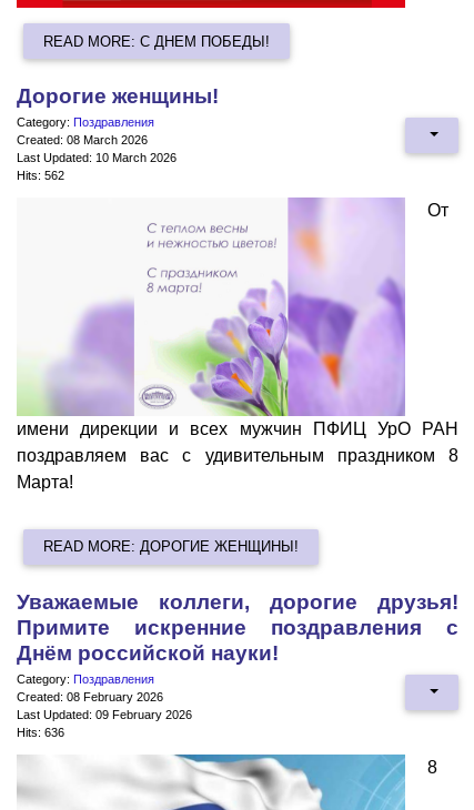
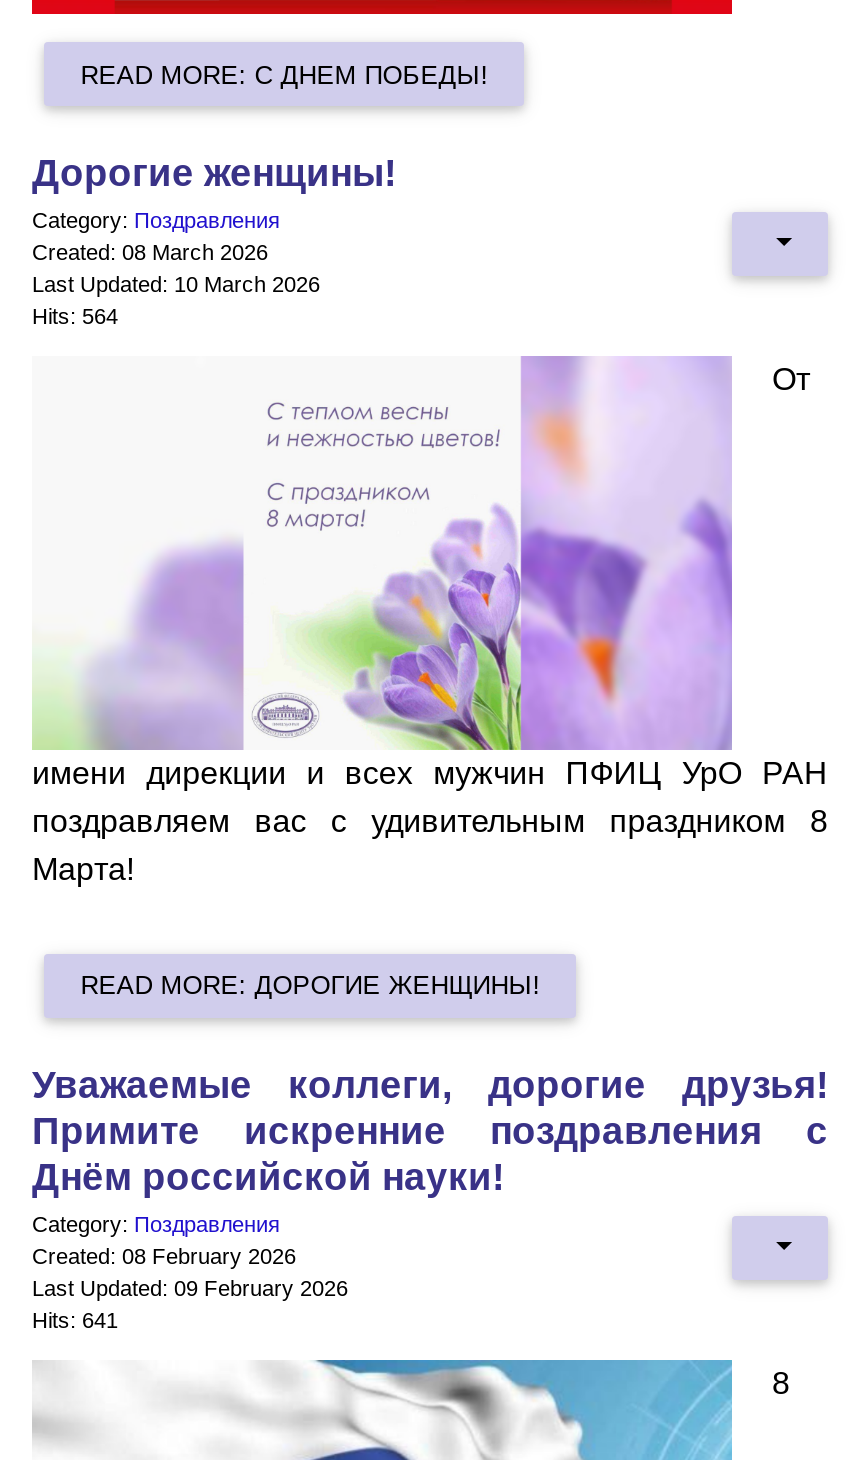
- Hits: 562
+ Hits: 564

- Hits: 636
+ Hits: 641
